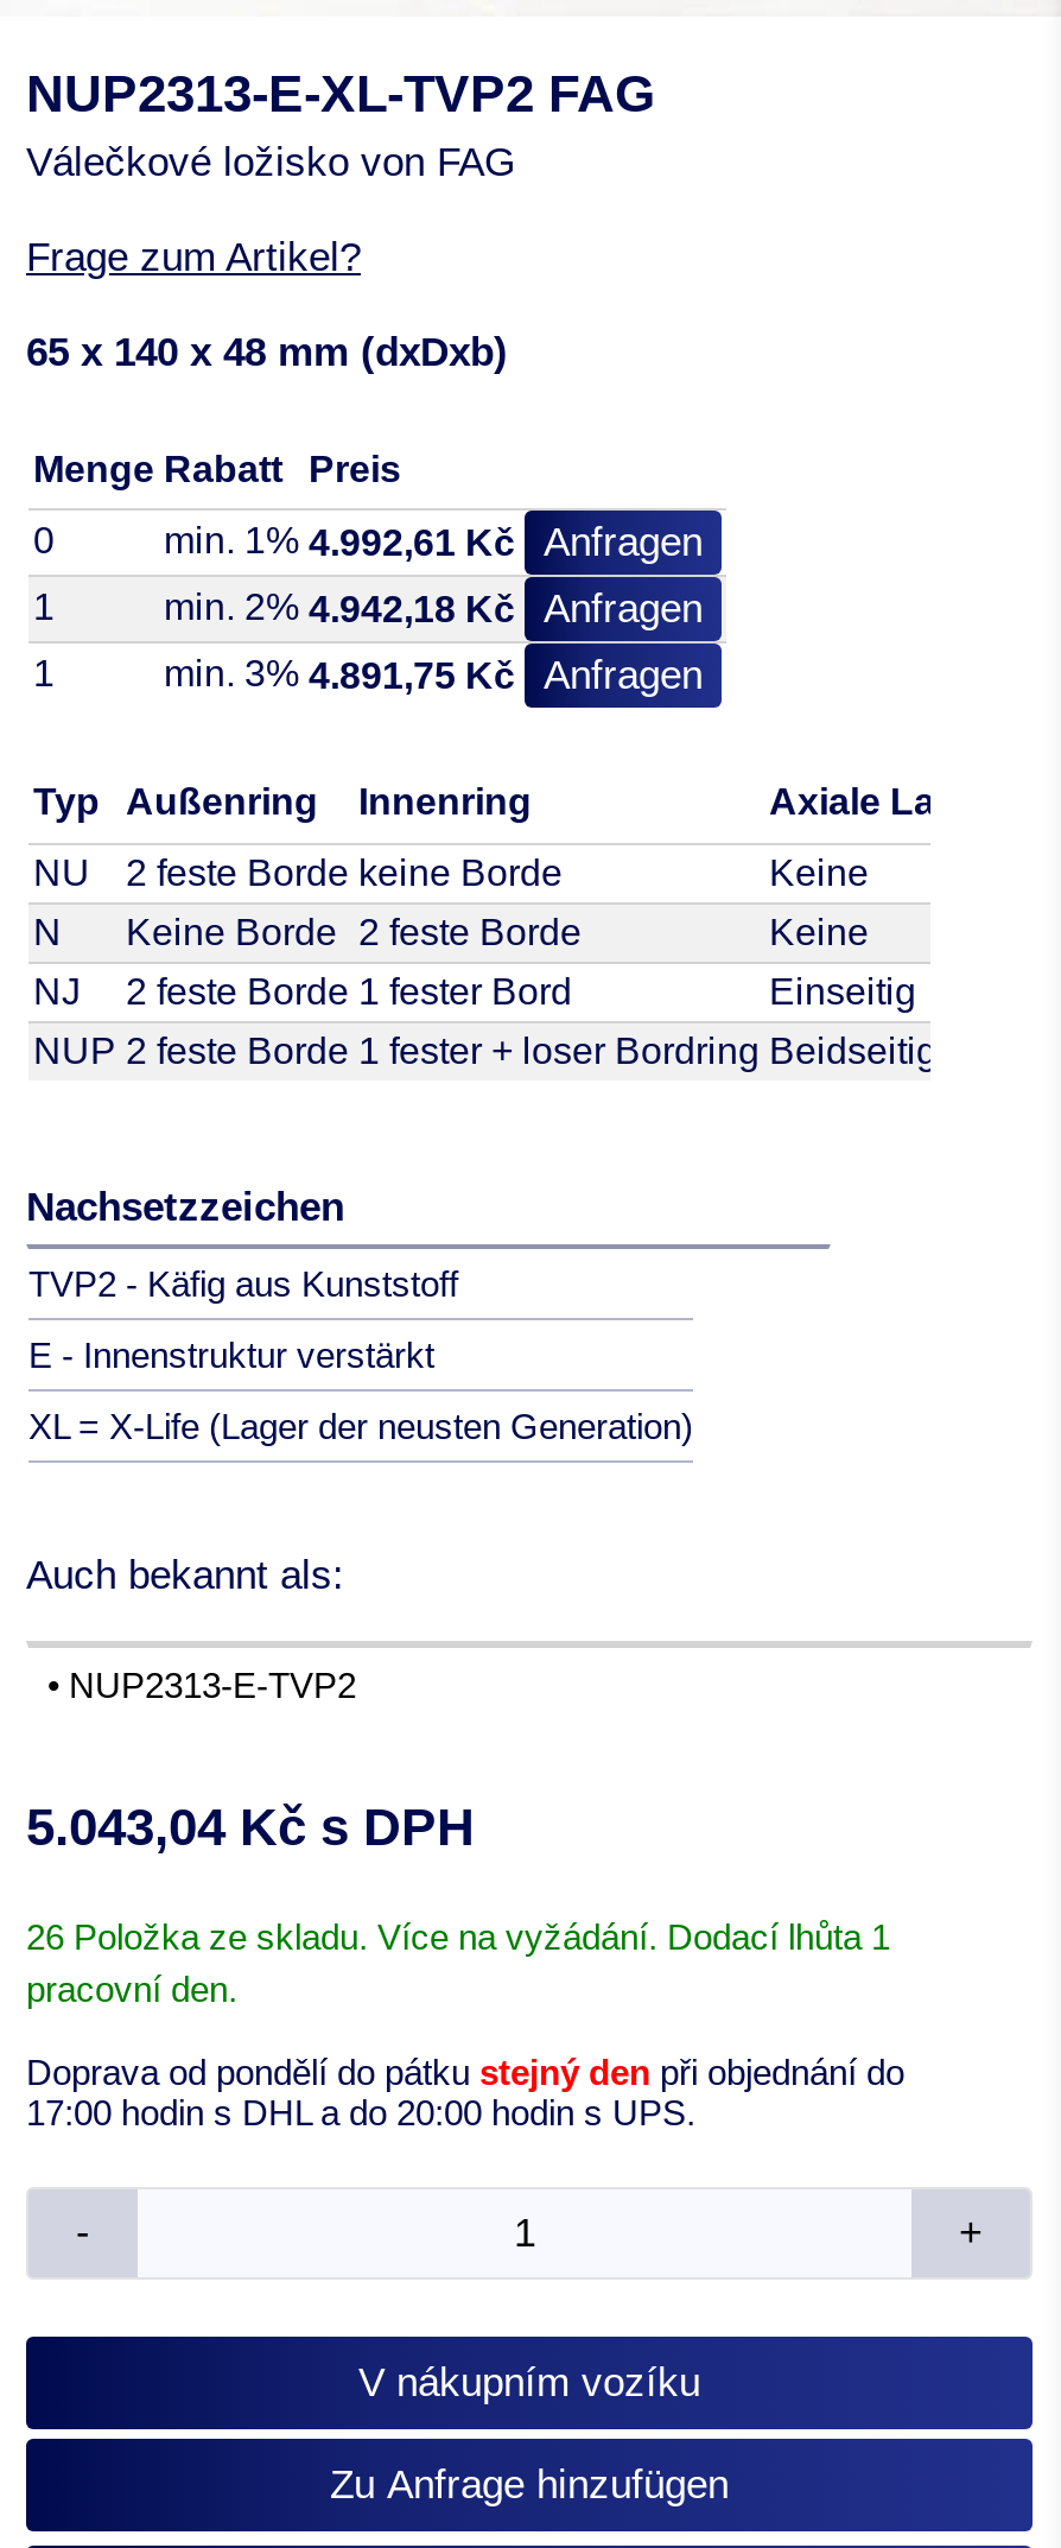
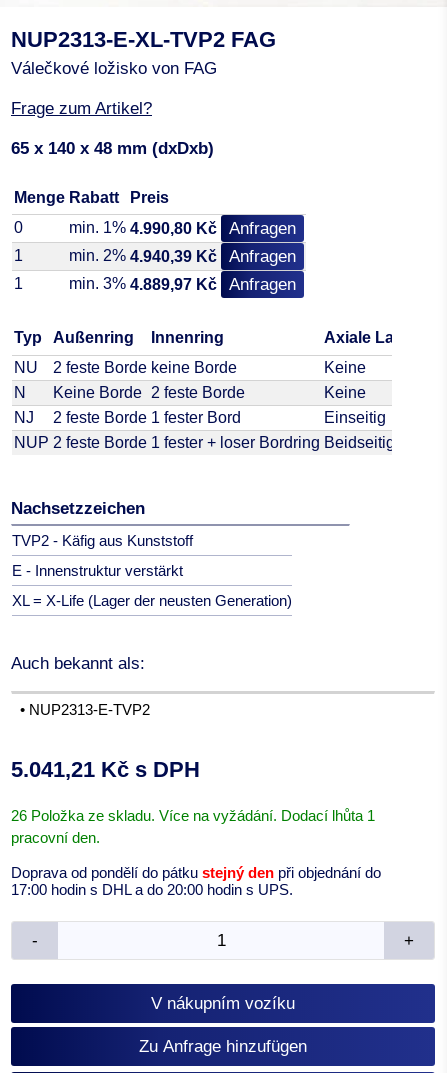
- min. 1% 4.992,61 Kč Anfragen
+ min. 1% 4.990,80 Kč Anfragen

- min. 2% 4.942,18 Kč Anfragen
+ min. 2% 4.940,39 Kč Anfragen

- min. 3% 4.891,75 Kč Anfragen
+ min. 3% 4.889,97 Kč Anfragen

- 5.043,04 Kč s DPH
+ 5.041,21 Kč s DPH
